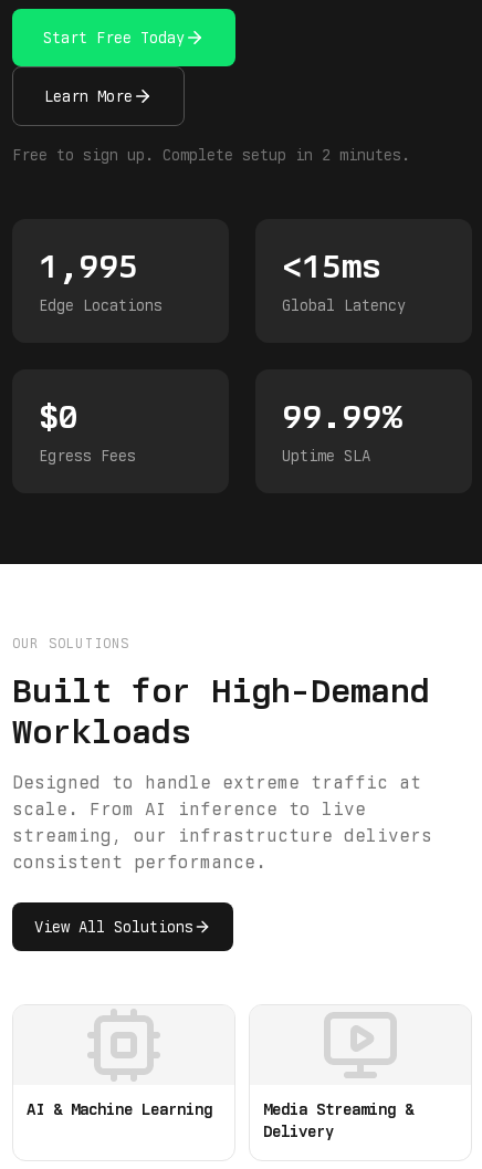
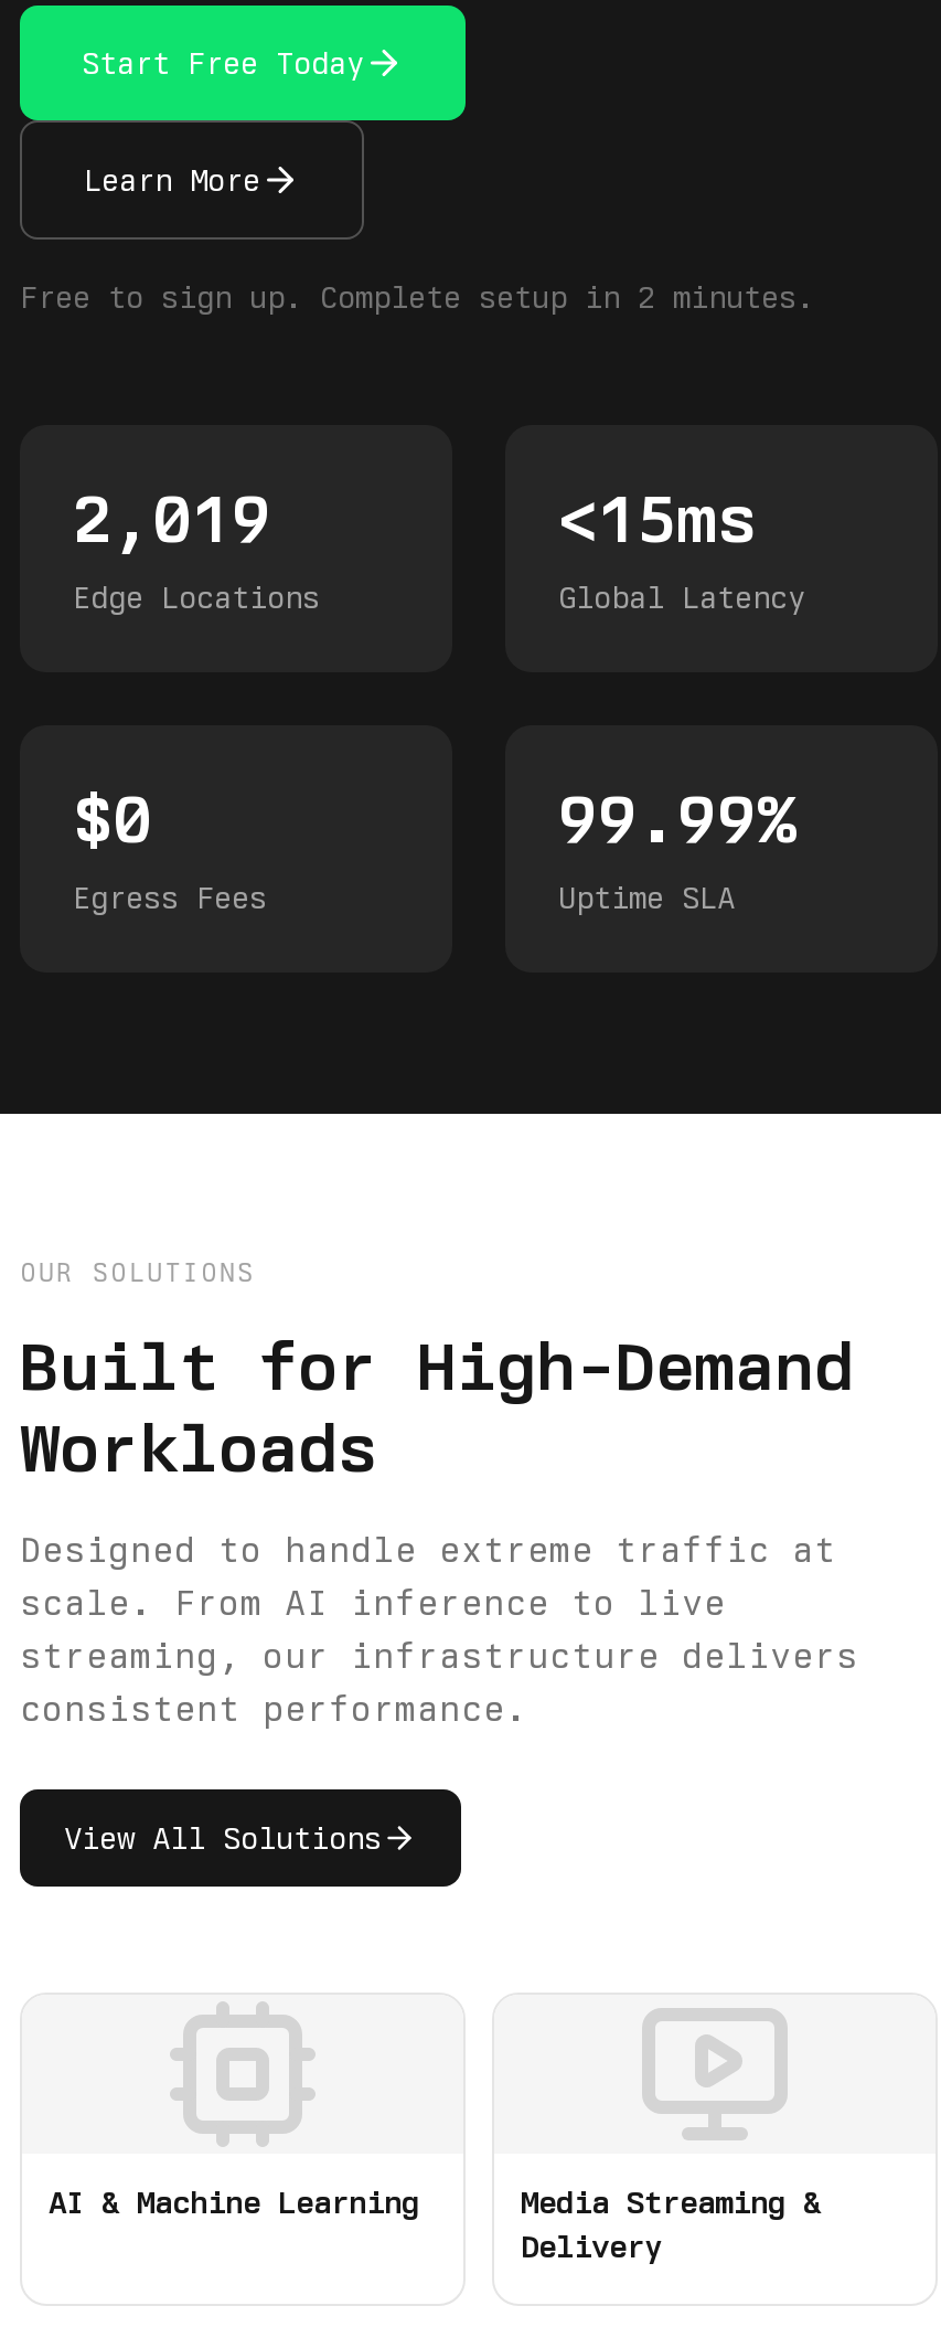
- 1,995
+ 2,019
